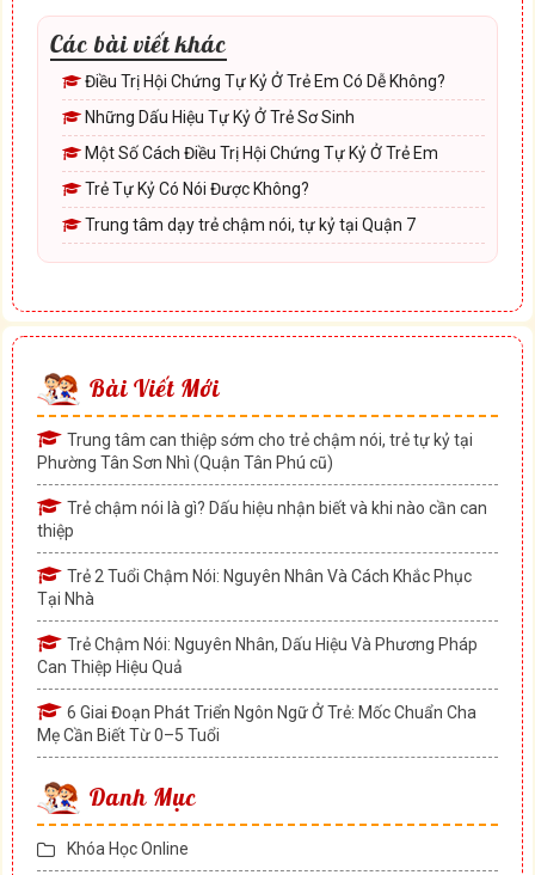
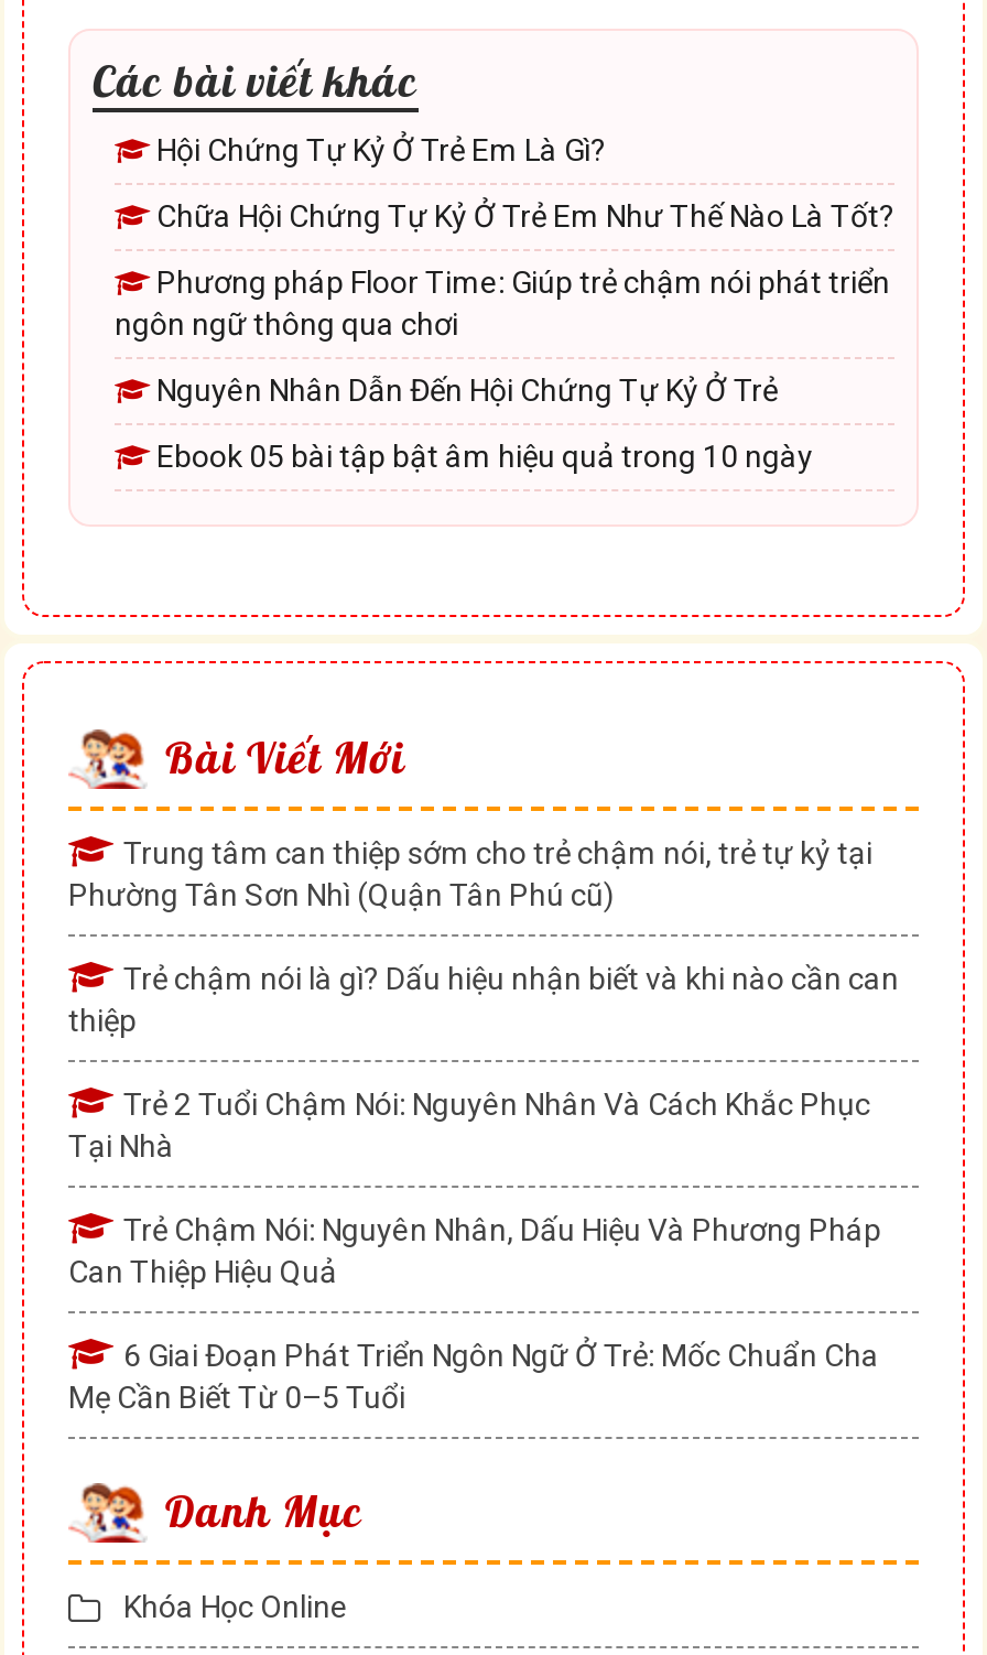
- Điều Trị Hội Chứng Tự Kỷ Ở Trẻ Em Có Dễ Không?
+ Hội Chứng Tự Kỷ Ở Trẻ Em Là Gì?

- Những Dấu Hiệu Tự Kỷ Ở Trẻ Sơ Sinh
+ Chữa Hội Chứng Tự Kỷ Ở Trẻ Em Như Thế Nào Là Tốt?

- Một Số Cách Điều Trị Hội Chứng Tự Kỷ Ở Trẻ Em
+ Phương pháp Floor Time: Giúp trẻ chậm nói phát triển
+ ngôn ngữ thông qua chơi

- Trẻ Tự Kỷ Có Nói Được Không?
+ Nguyên Nhân Dẫn Đến Hội Chứng Tự Kỷ Ở Trẻ

- Trung tâm dạy trẻ chậm nói, tự kỷ tại Quận 7
+ Ebook 05 bài tập bật âm hiệu quả trong 10 ngày
